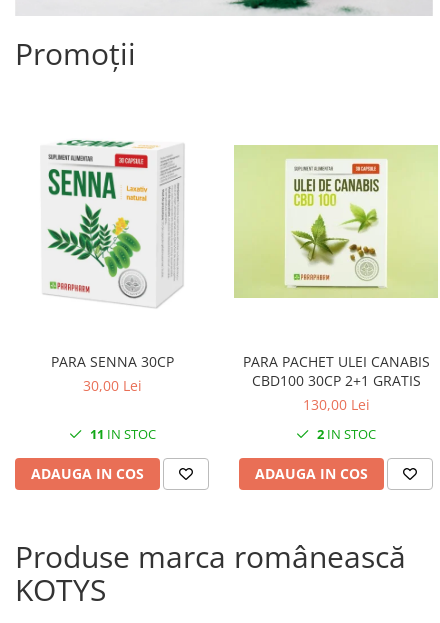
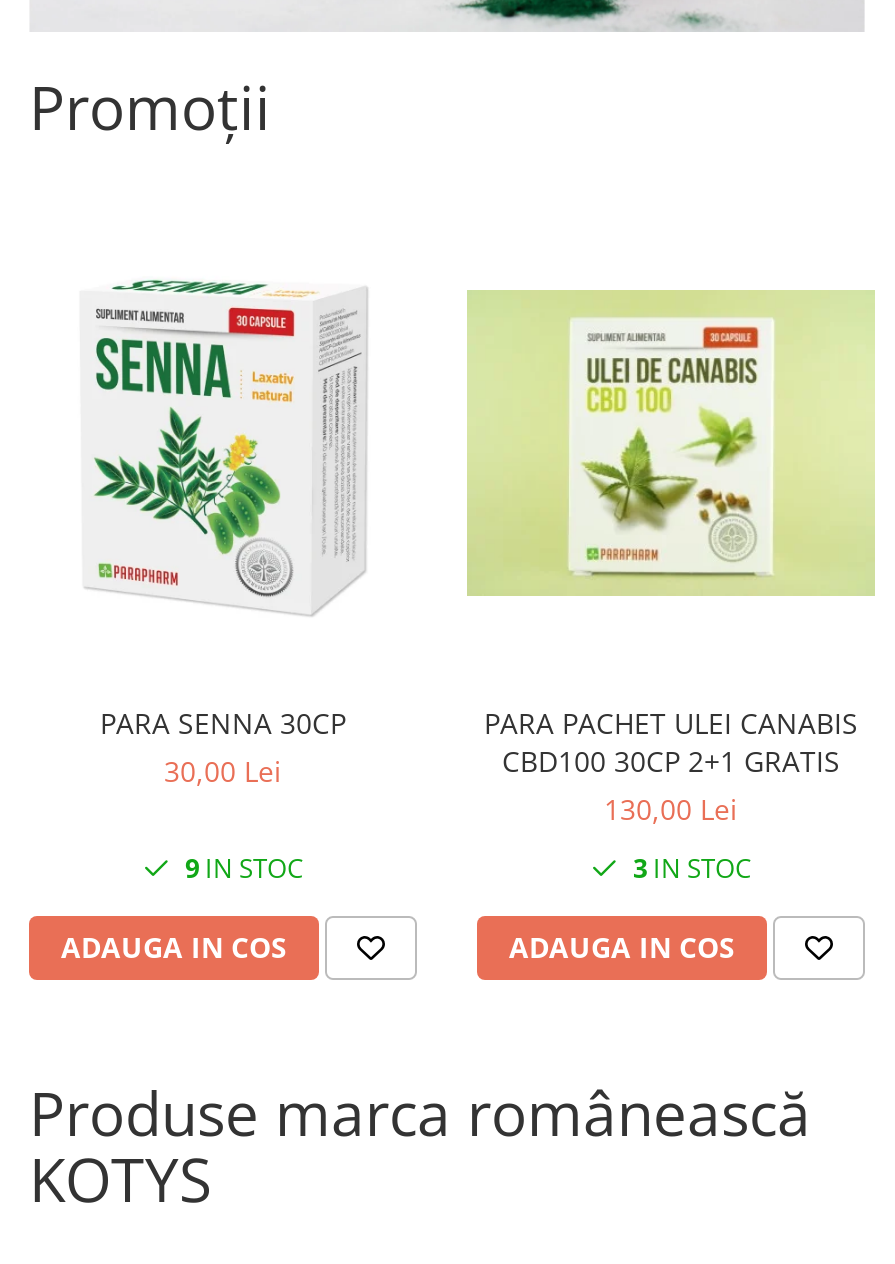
- 11 IN STOC
+ 9 IN STOC

- 2 IN STOC
+ 3 IN STOC
